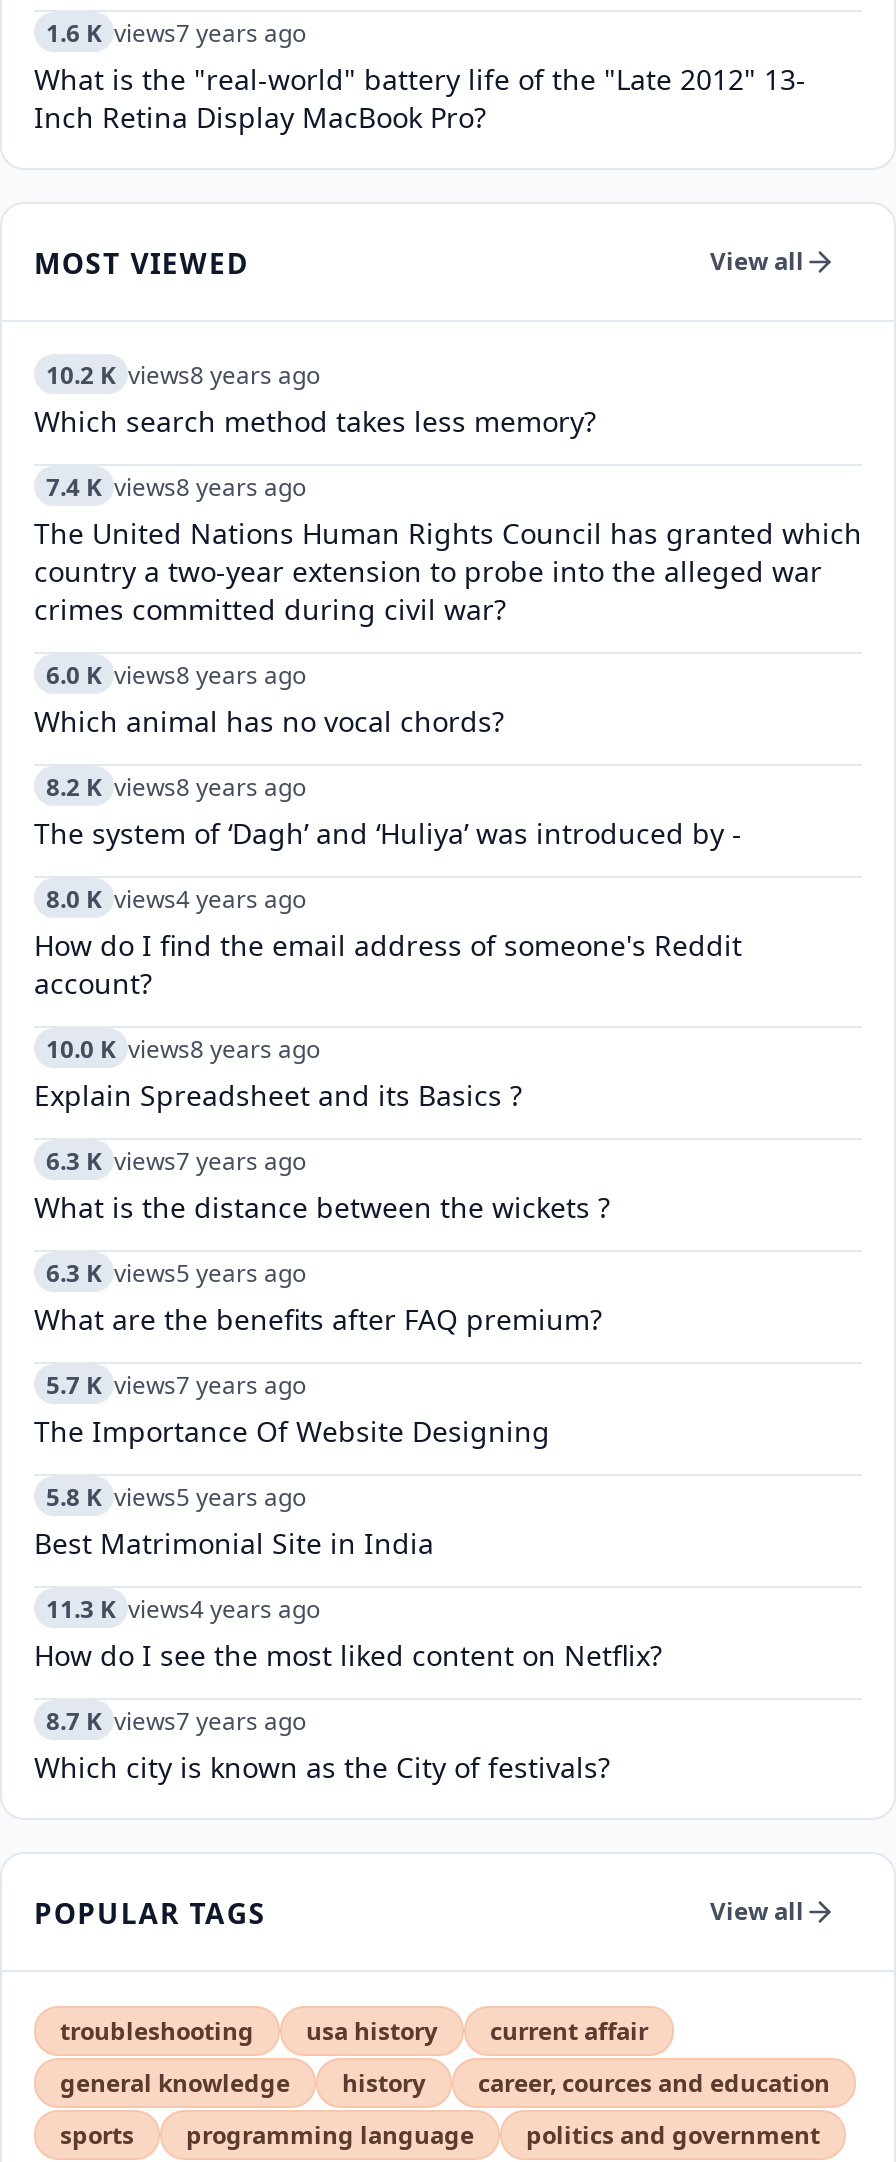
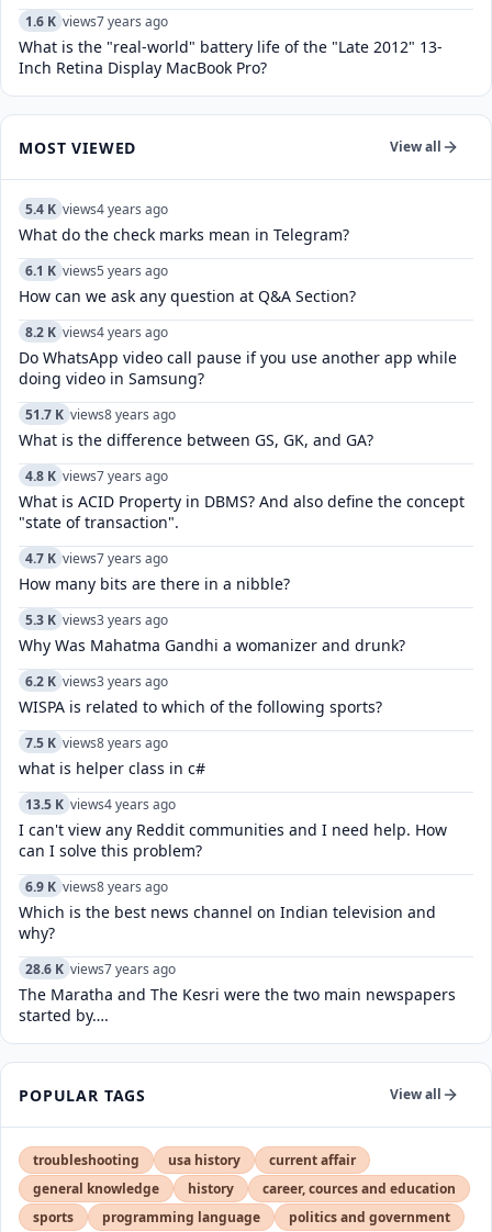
- 10.2 K views8 years ago
- Which search method takes less memory?
+ 5.4 K views4 years ago
+ What do the check marks mean in Telegram?

- 7.4 K views8 years ago
- The United Nations Human Rights Council has granted which
- country a two-year extension to probe into the alleged war
- crimes committed during civil war?
+ 6.1 K views5 years ago
+ How can we ask any question at Q&A Section?

- 6.0 K views8 years ago
- Which animal has no vocal chords?
+ 8.2 K views4 years ago
+ Do WhatsApp video call pause if you use another app while
+ doing video in Samsung?

- 8.2 K views8 years ago
- The system of ‘Dagh’ and ‘Huliya’ was introduced by -
+ 51.7 K views8 years ago
+ What is the difference between GS, GK, and GA?

- 8.0 K views4 years ago
- How do I find the email address of someone's Reddit
- account?
+ 4.8 K views7 years ago
+ What is ACID Property in DBMS? And also define the concept
+ "state of transaction".

- 10.0 K views8 years ago
- Explain Spreadsheet and its Basics ?
+ 4.7 K views7 years ago
+ How many bits are there in a nibble?

- 6.3 K views7 years ago
- What is the distance between the wickets ?
+ 5.3 K views3 years ago
+ Why Was Mahatma Gandhi a womanizer and drunk?

- 6.3 K views5 years ago
- What are the benefits after FAQ premium?
+ 6.2 K views3 years ago
+ WISPA is related to which of the following sports?

- 5.7 K views7 years ago
- The Importance Of Website Designing
+ 7.5 K views8 years ago
+ what is helper class in c#

- 5.8 K views5 years ago
- Best Matrimonial Site in India
+ 13.5 K views4 years ago
+ I can't view any Reddit communities and I need help. How
+ can I solve this problem?

- 11.3 K views4 years ago
- How do I see the most liked content on Netflix?
+ 6.9 K views8 years ago
+ Which is the best news channel on Indian television and
+ why?

- 8.7 K views7 years ago
- Which city is known as the City of festivals?
+ 28.6 K views7 years ago
+ The Maratha and The Kesri were the two main newspapers
+ started by….
